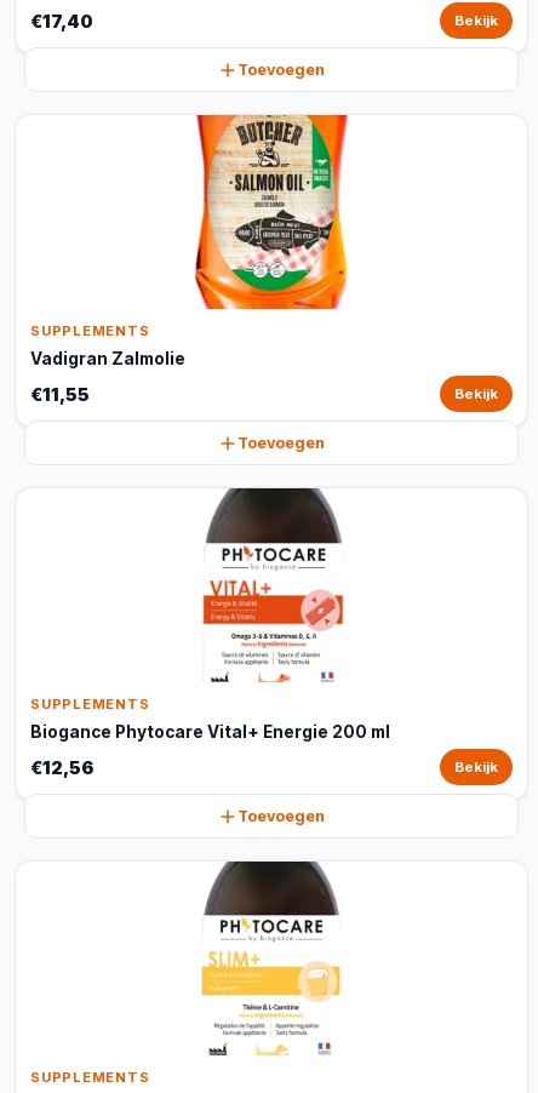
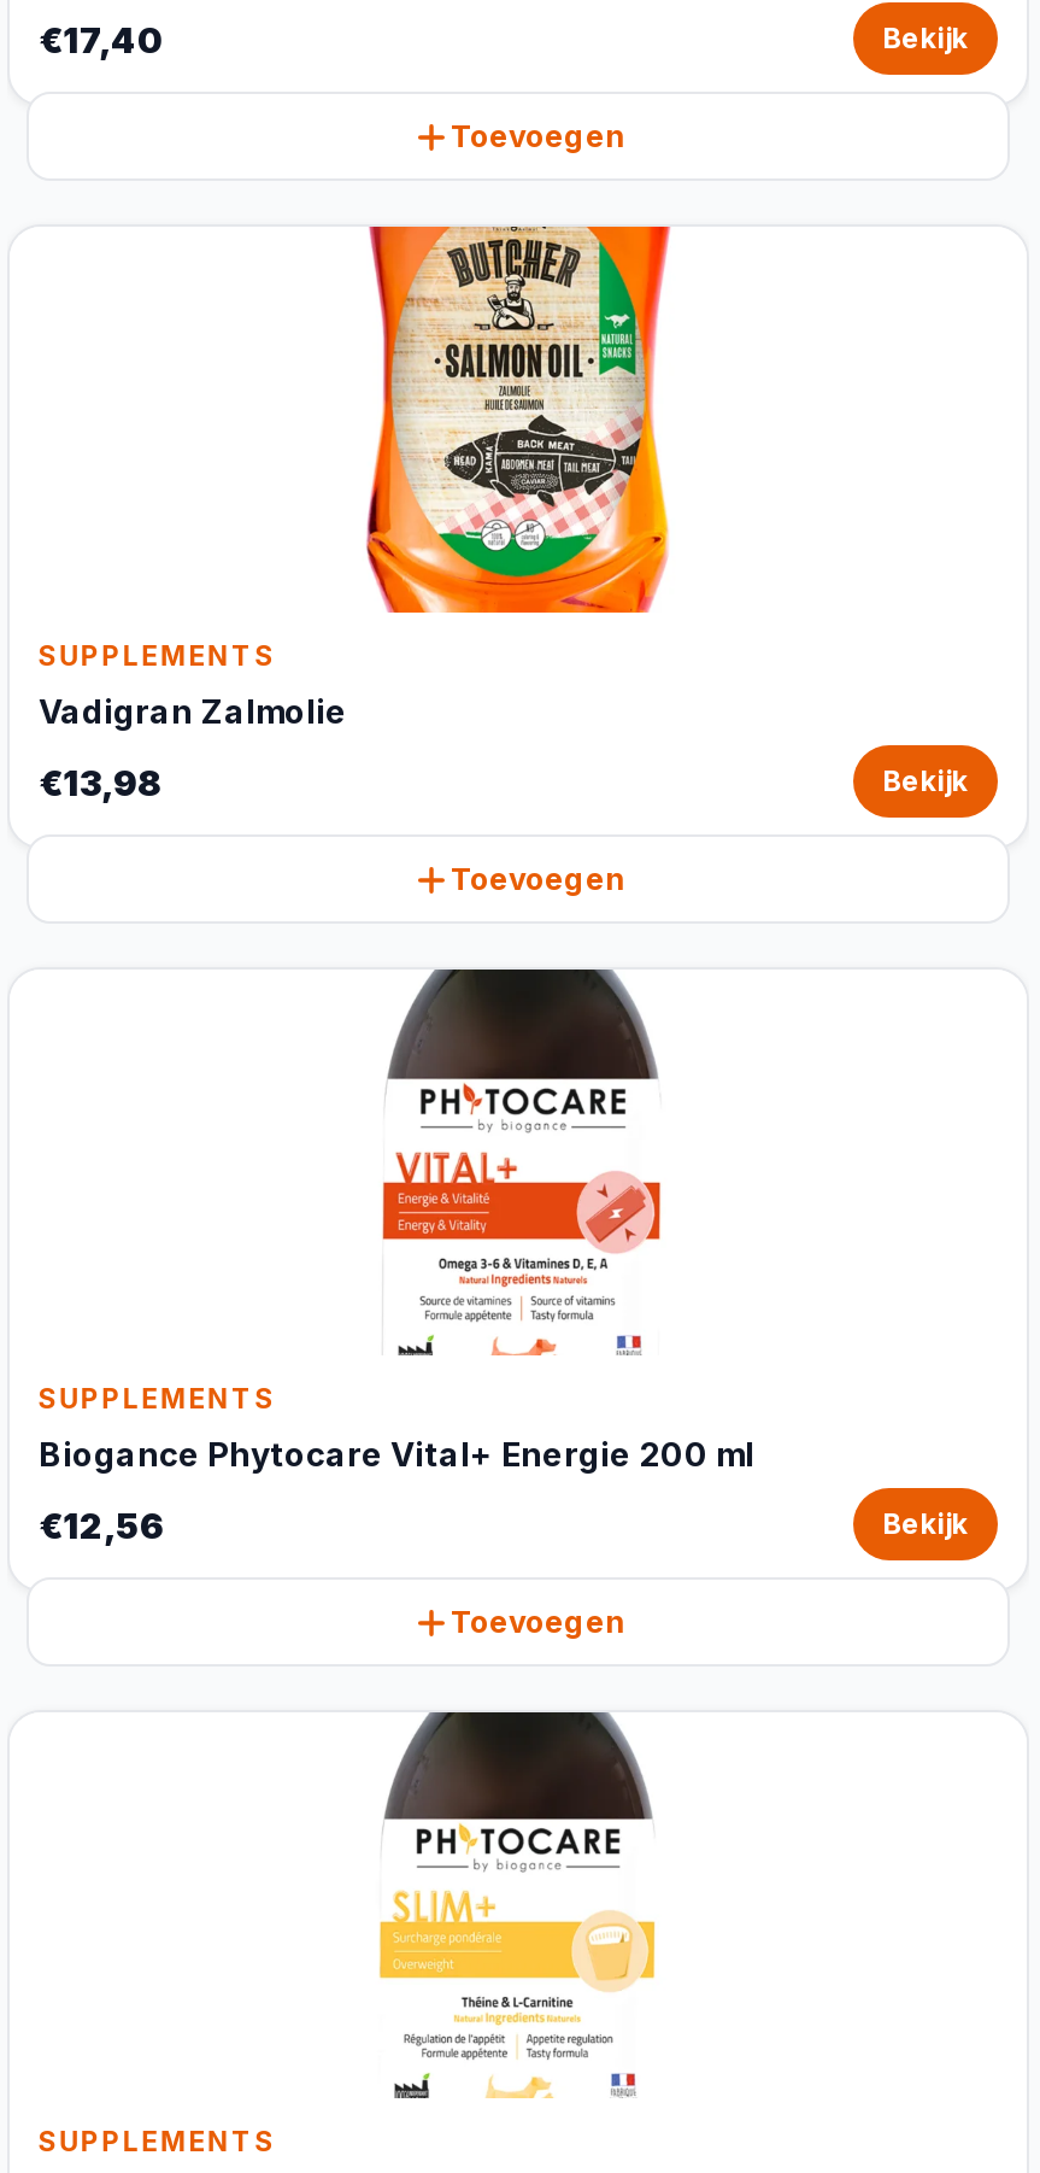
- €11,55
+ €13,98
